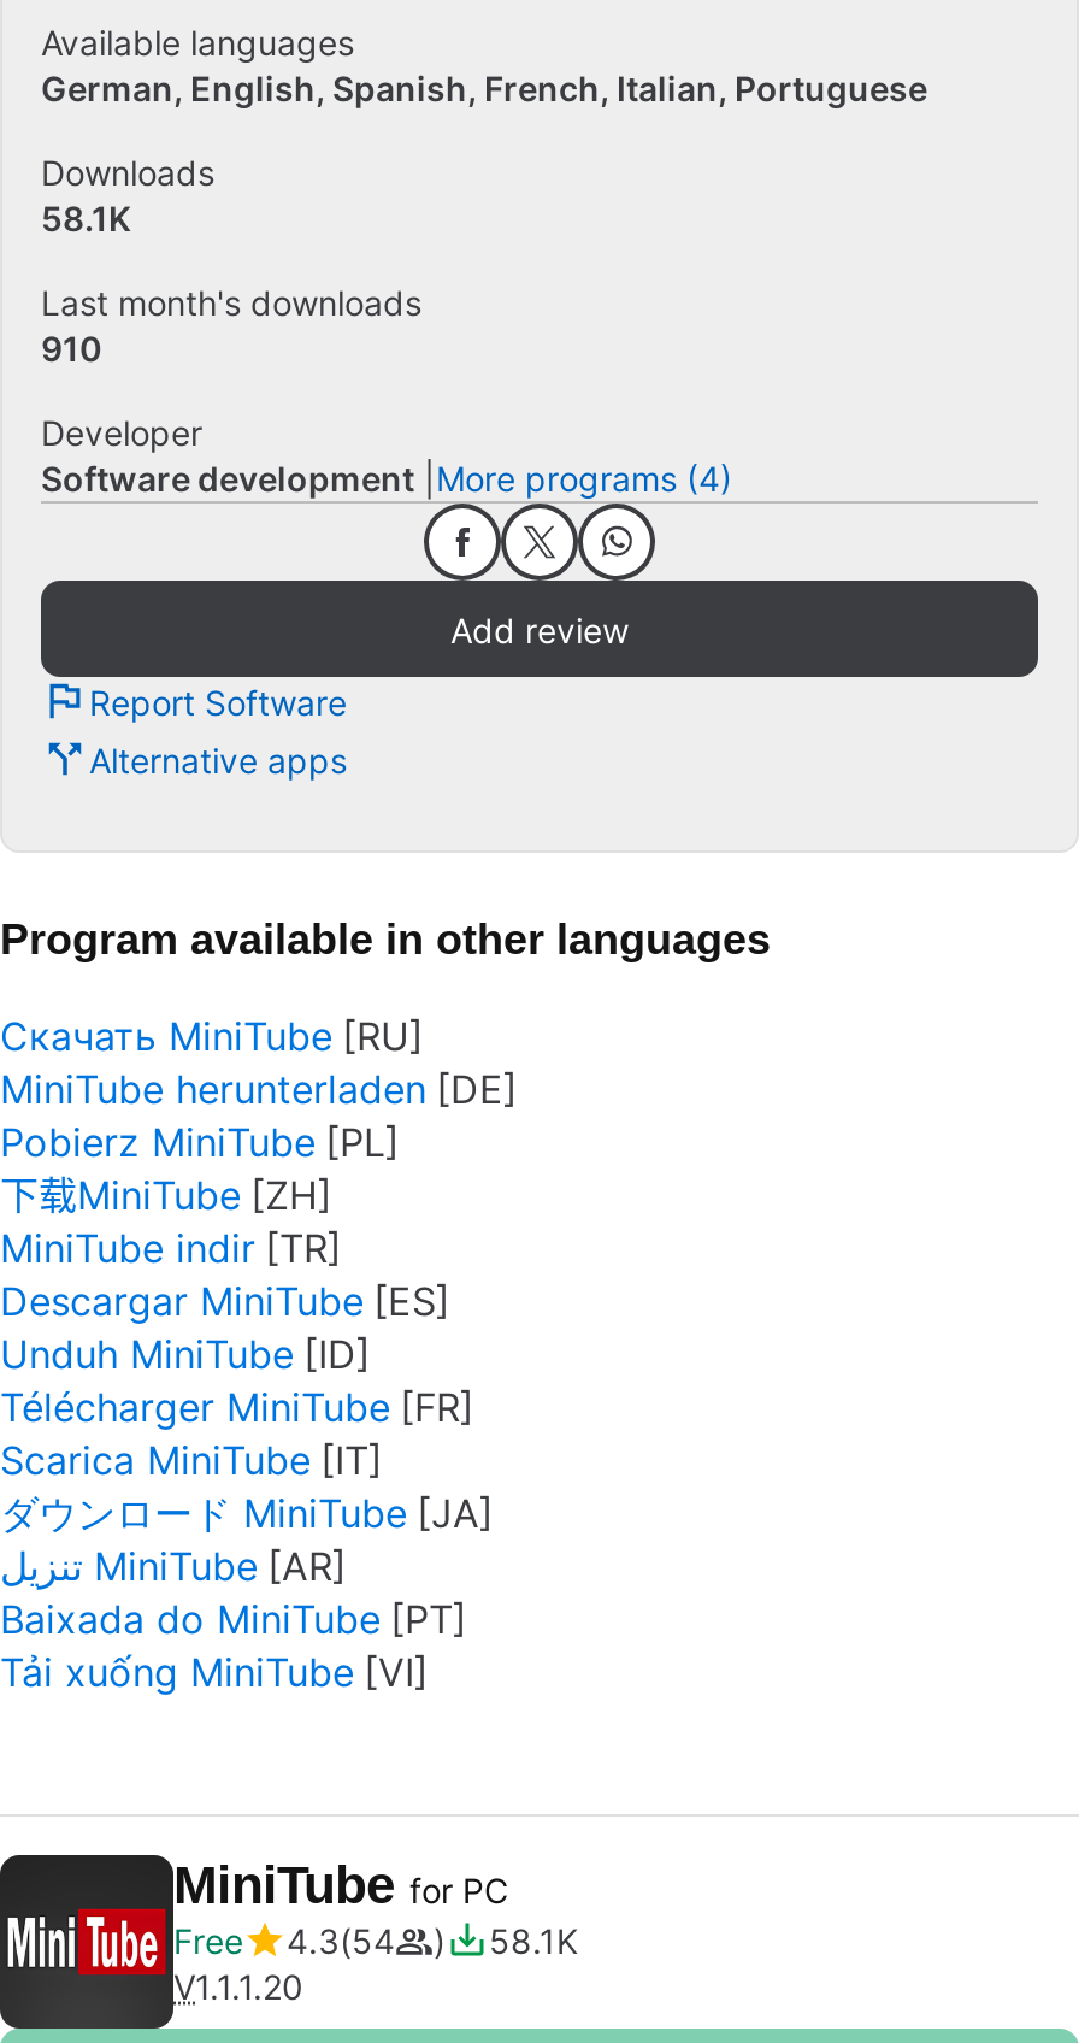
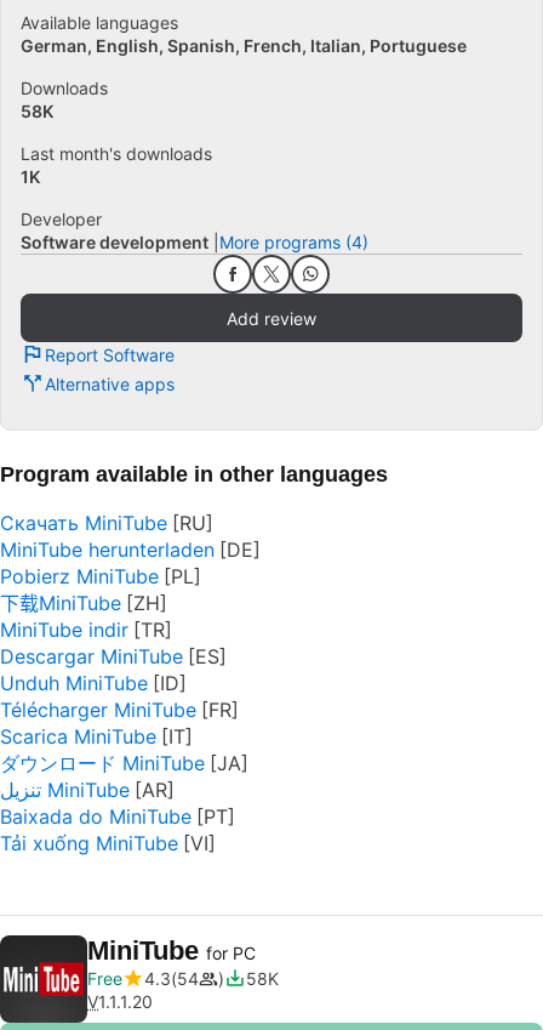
- 58.1K
+ 58K

- 910
+ 1K

- 58.1K
+ 58K
